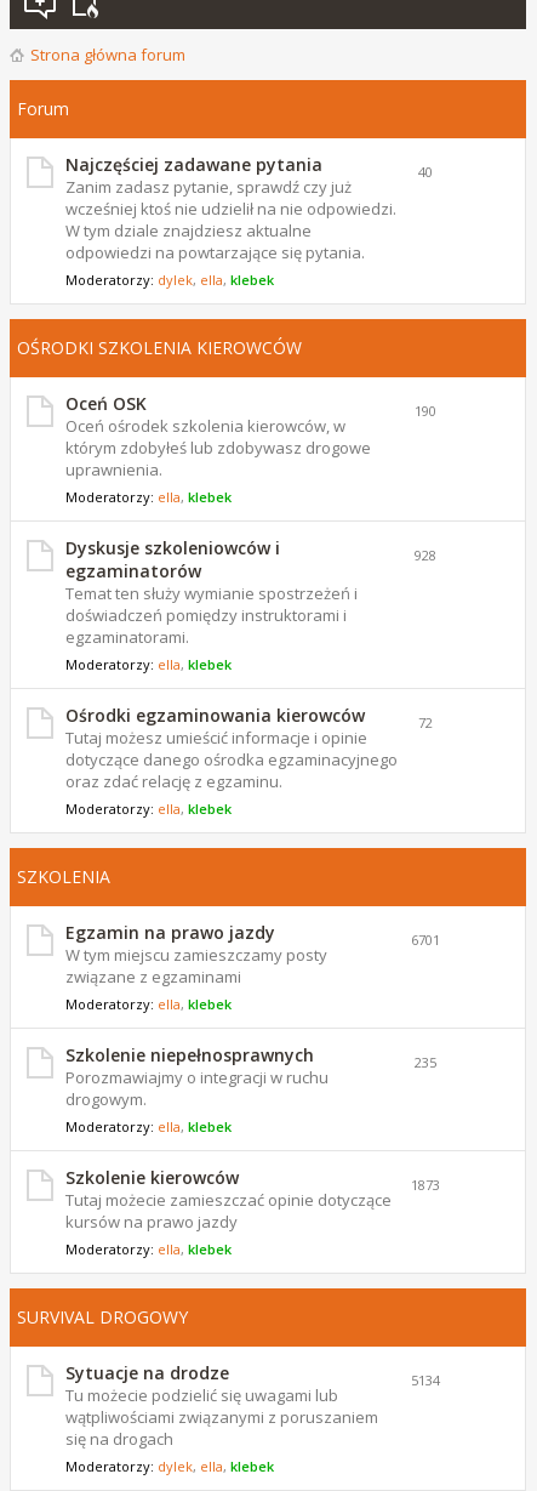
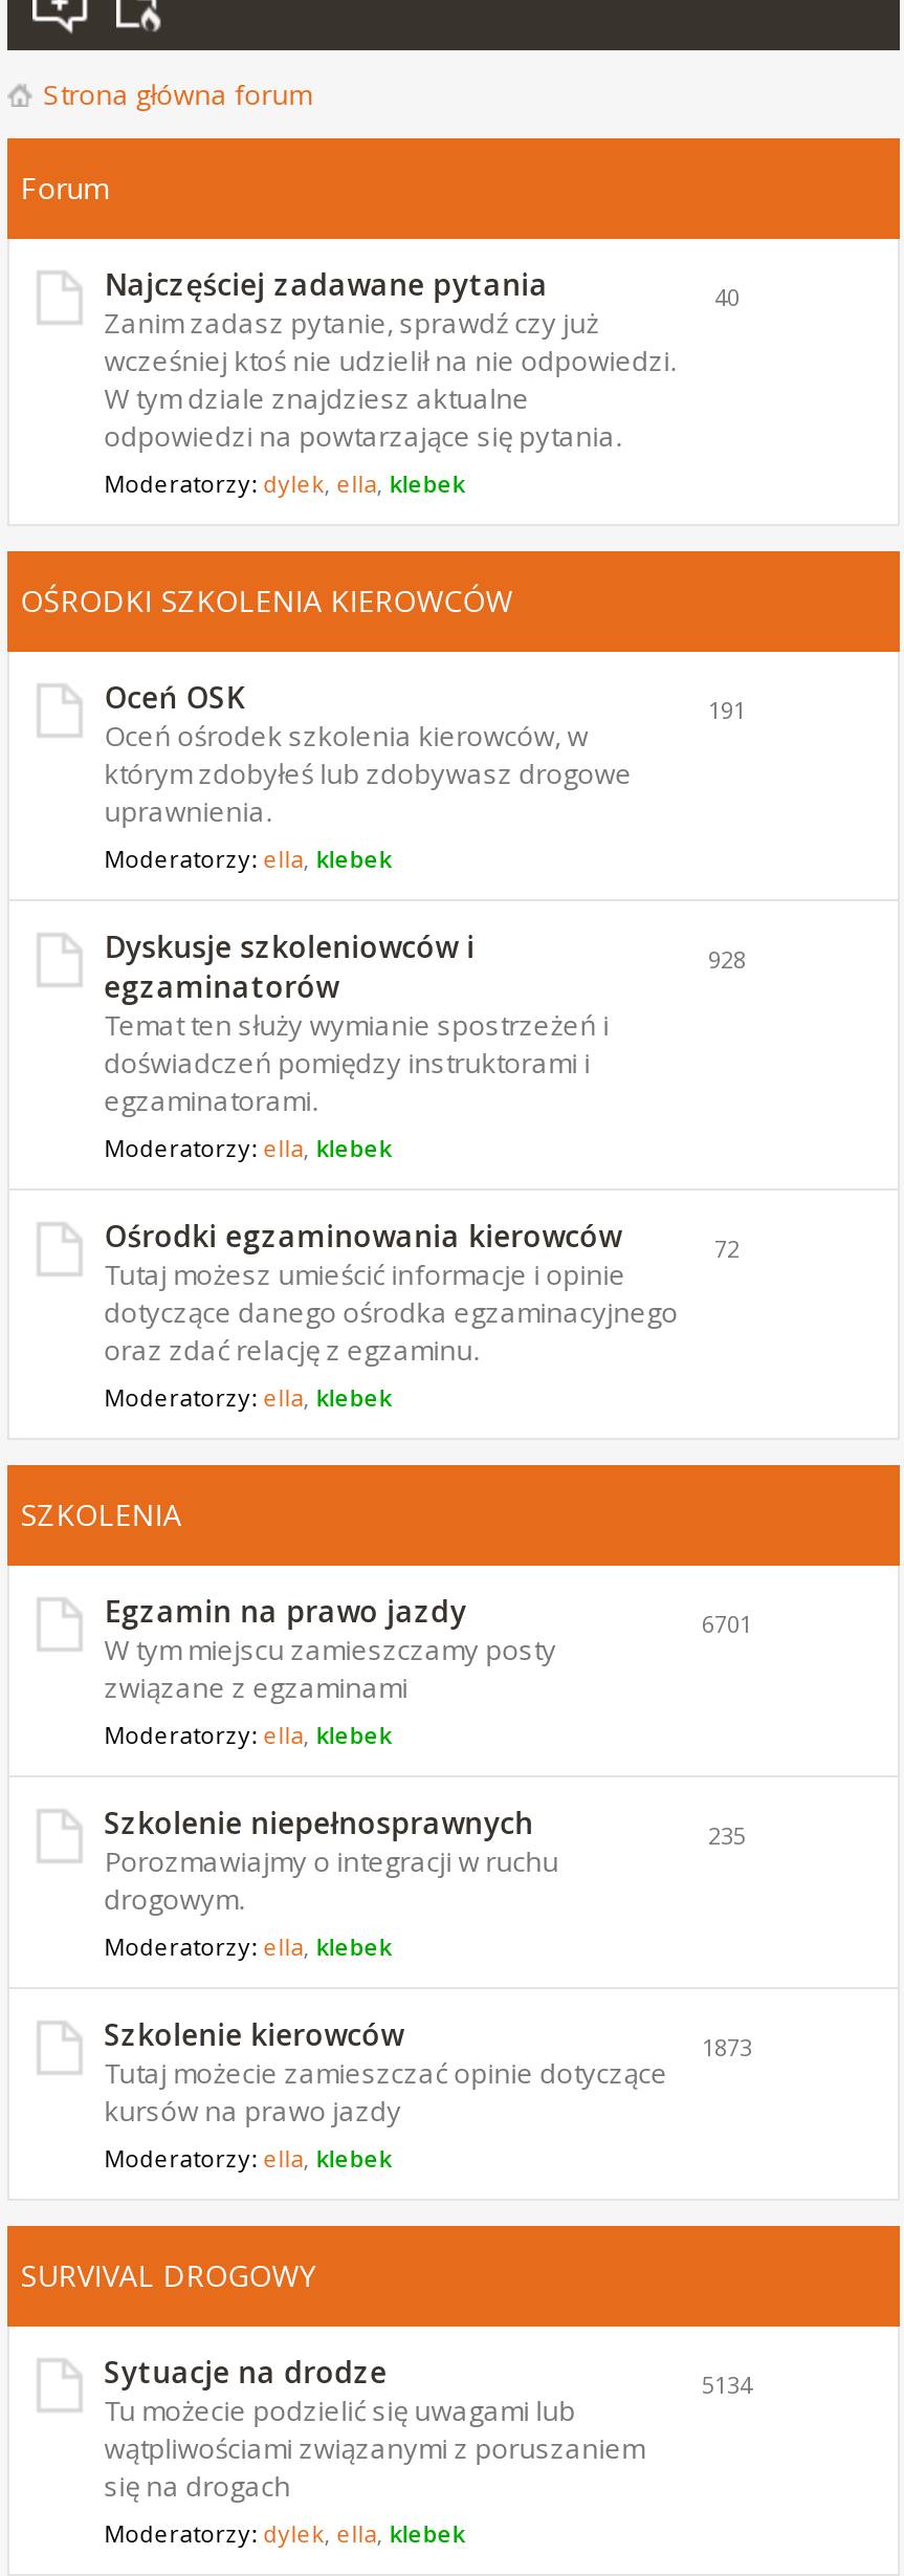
- 190
+ 191
